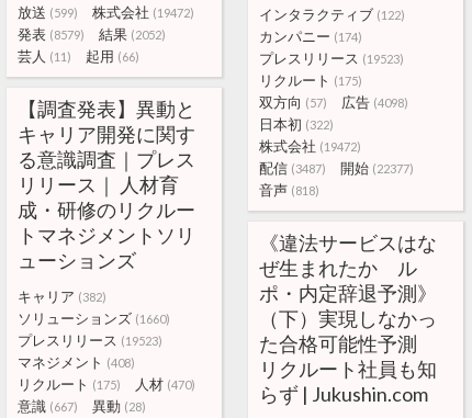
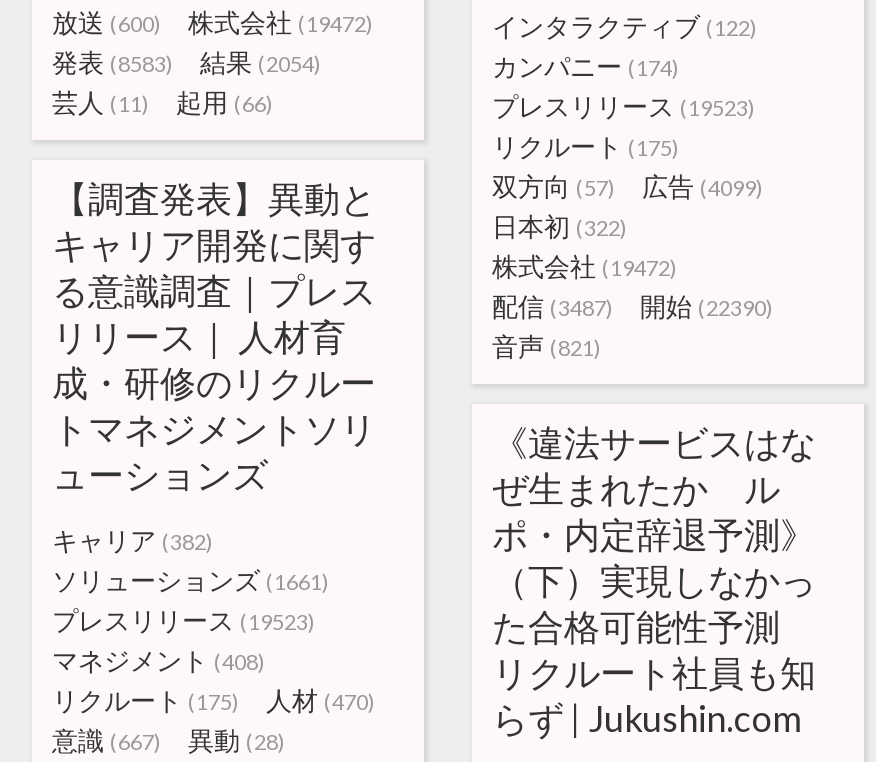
- 放送 (599) 株式会社 (19472)
+ 放送 (600) 株式会社 (19472)

- 発表 (8579)
+ 発表 (8583)

- 結果 (2052)
+ 結果 (2054)

- 双方向 (57) 広告 (4098)
+ 双方向 (57) 広告 (4099)

- 配信 (3487) 開始 (22377)
+ 配信 (3487) 開始 (22390)

- 音声 (818)
+ 音声 (821)

- ソリューションズ (1660)
+ ソリューションズ (1661)
